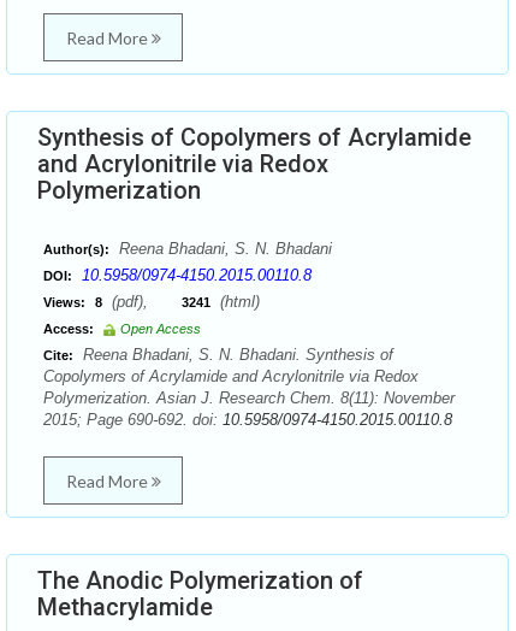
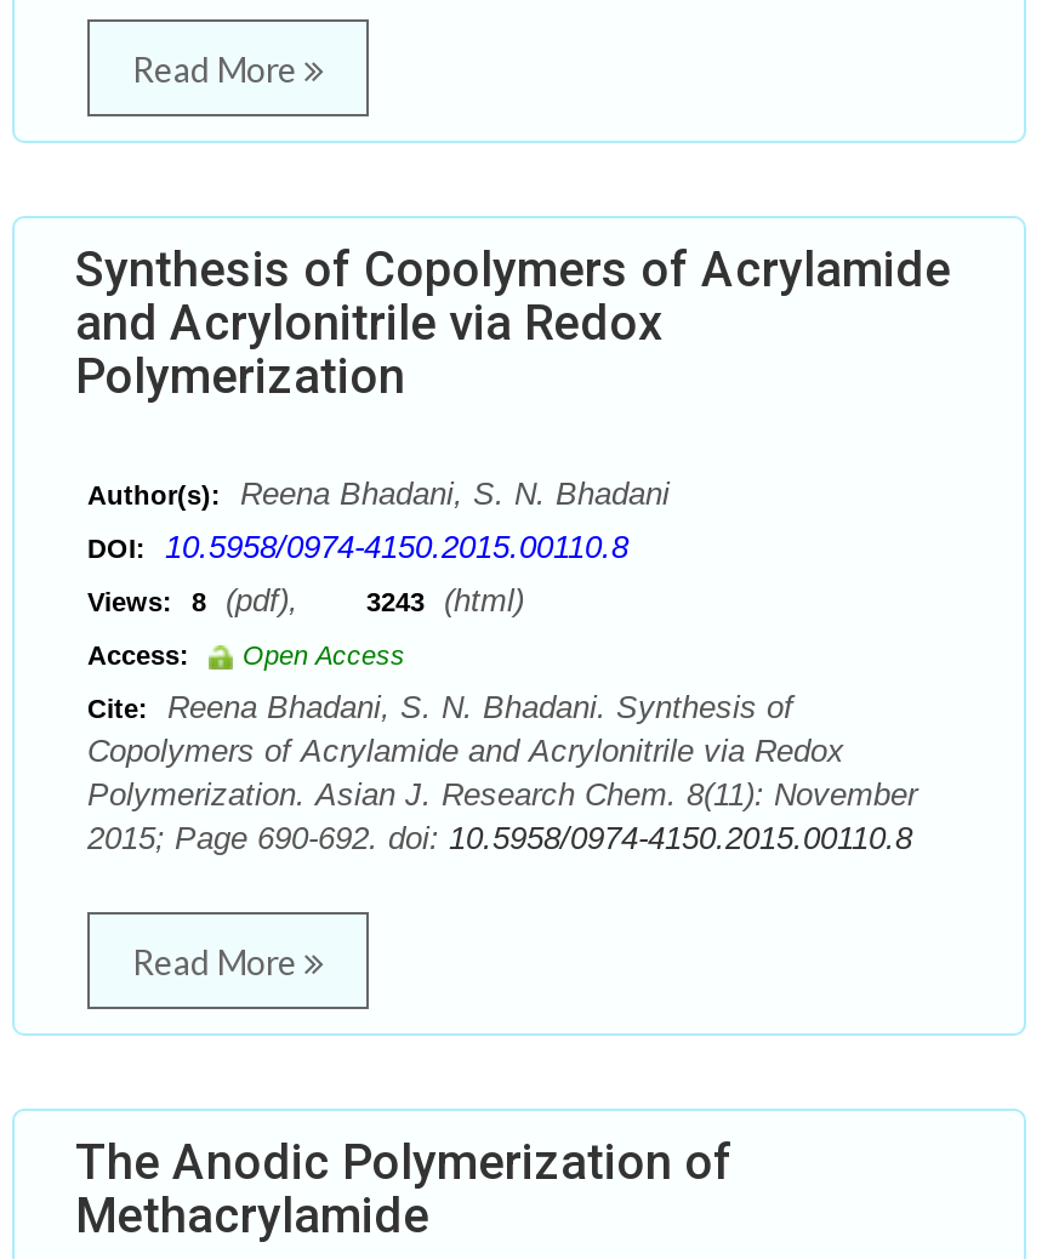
- Views: 8 (pdf), 3241 (html)
+ Views: 8 (pdf), 3243 (html)
